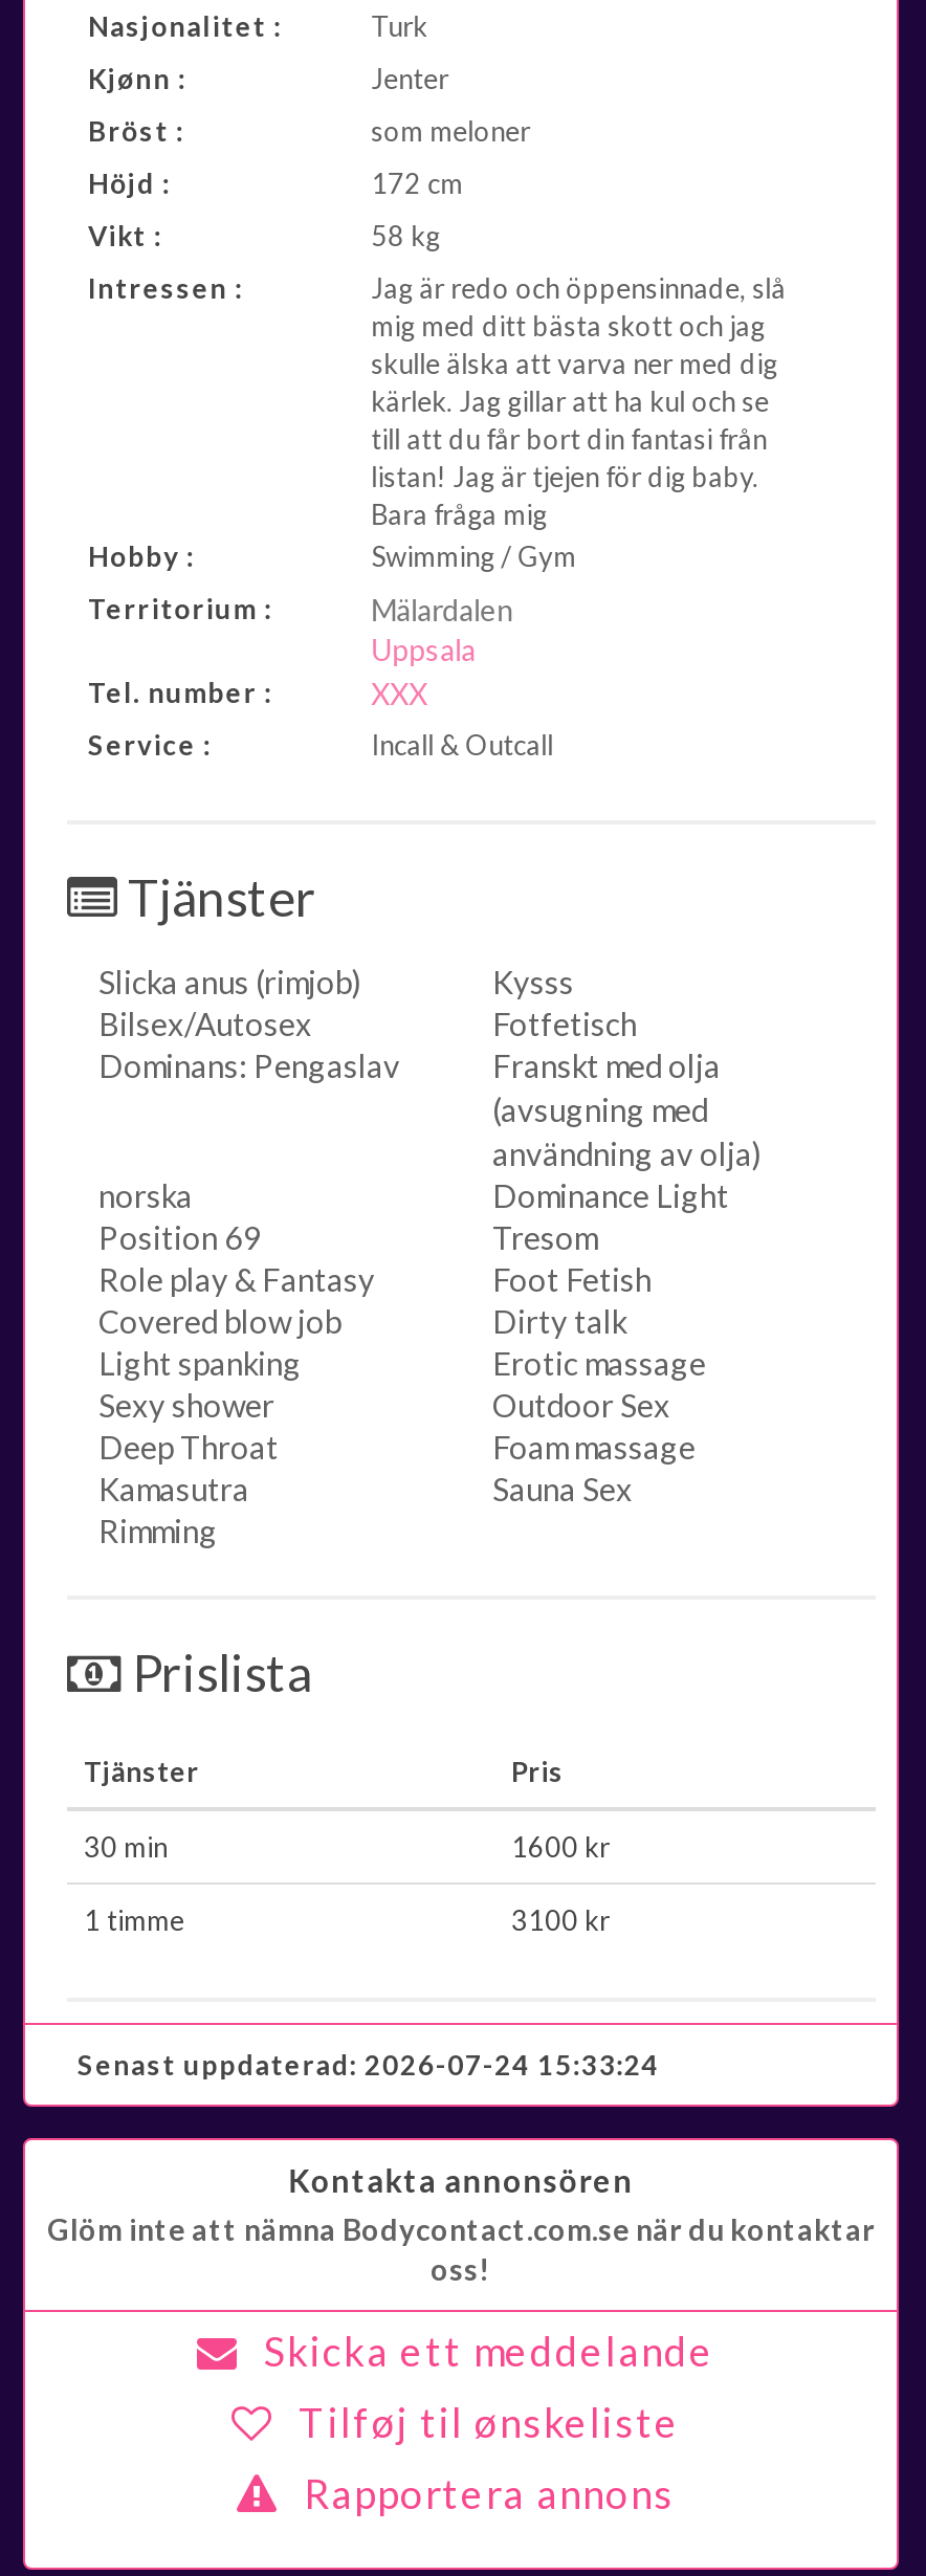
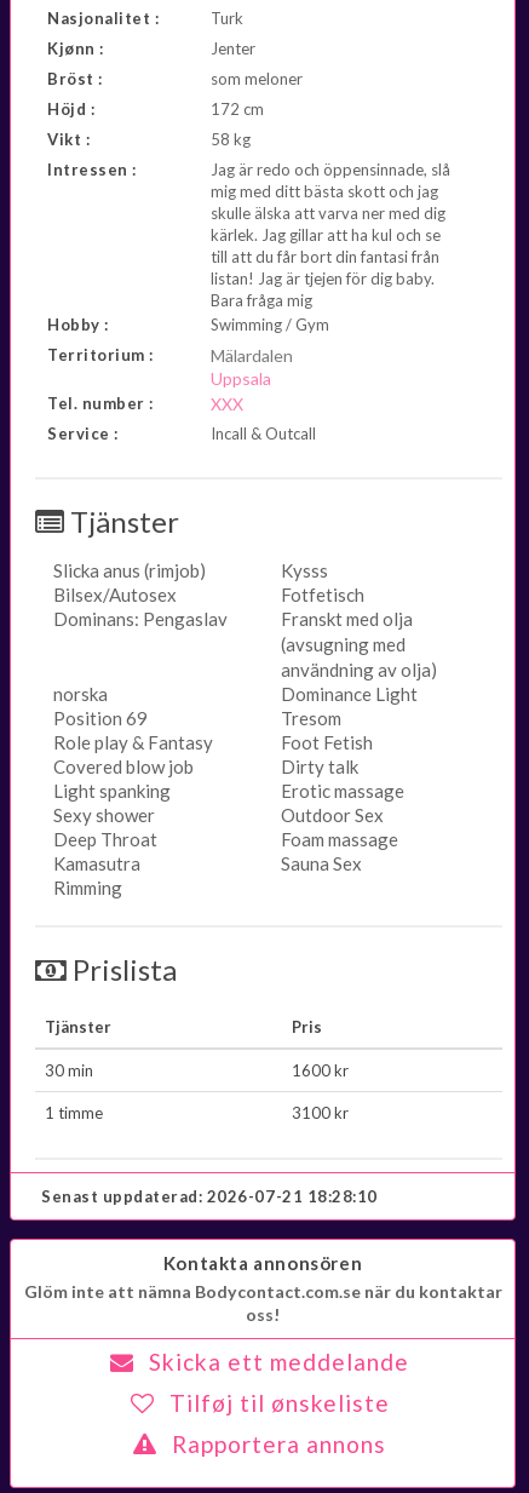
- Senast uppdaterad: 2026-07-24 15:33:24
+ Senast uppdaterad: 2026-07-21 18:28:10
